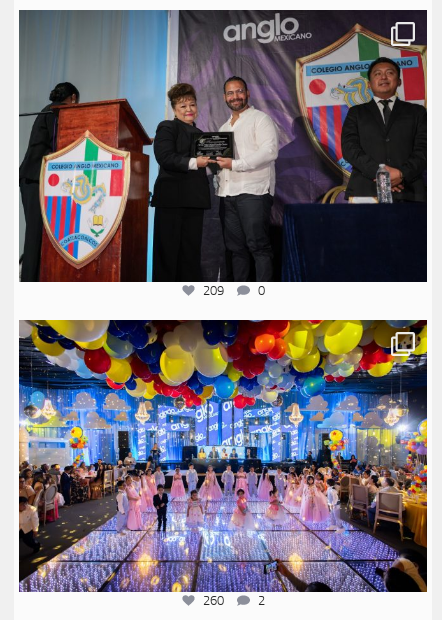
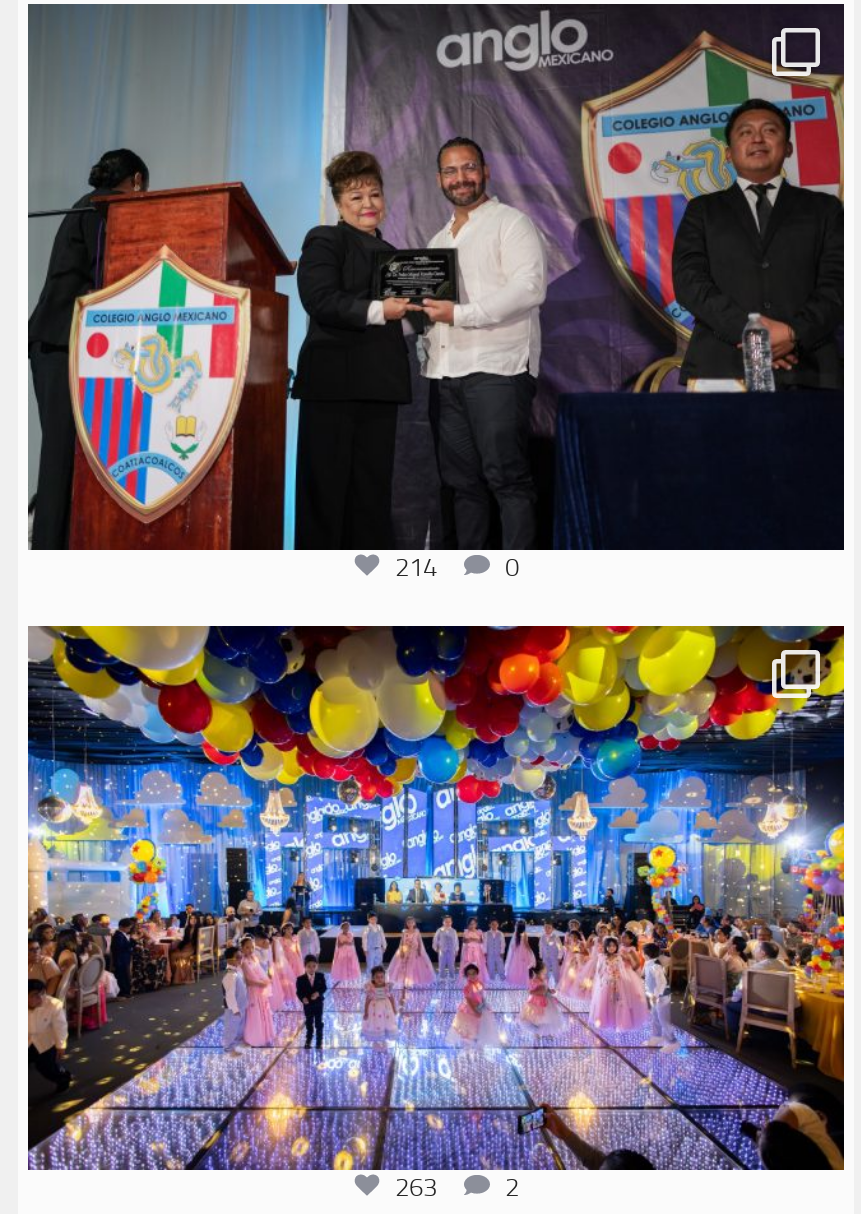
- 209
+ 214

- 260
+ 263
